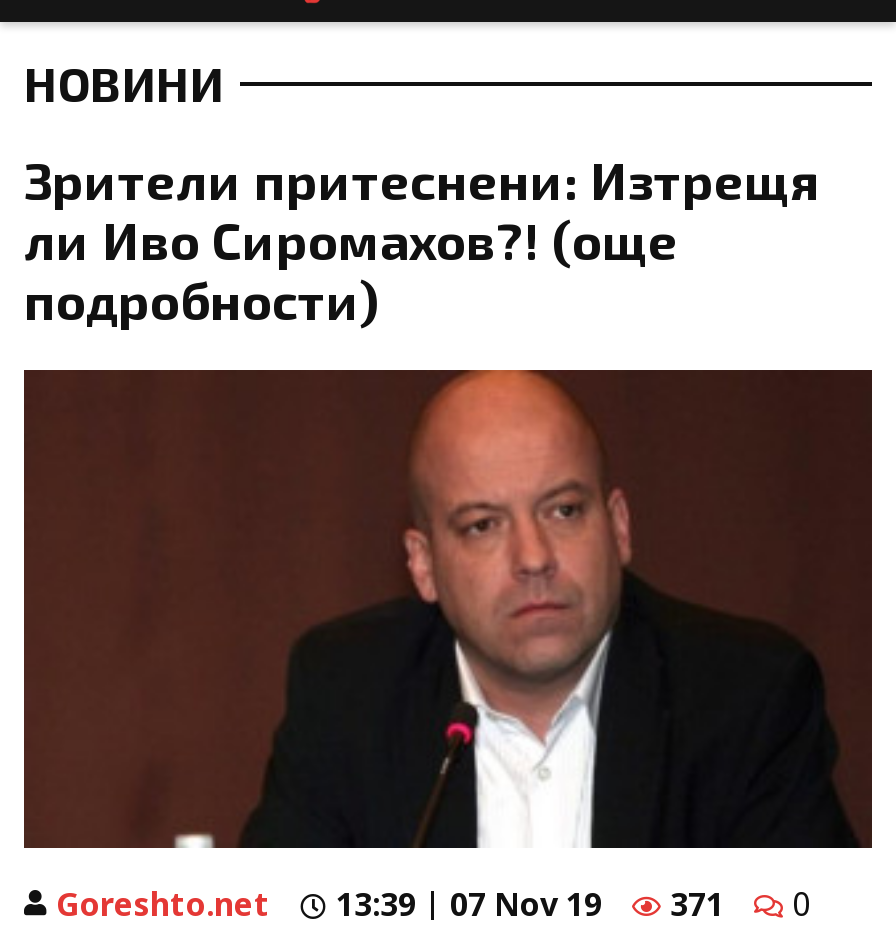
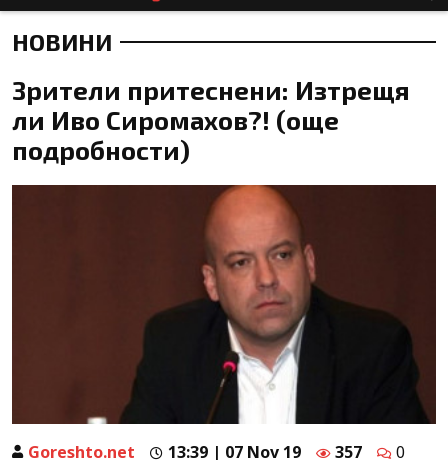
- 371
+ 357
